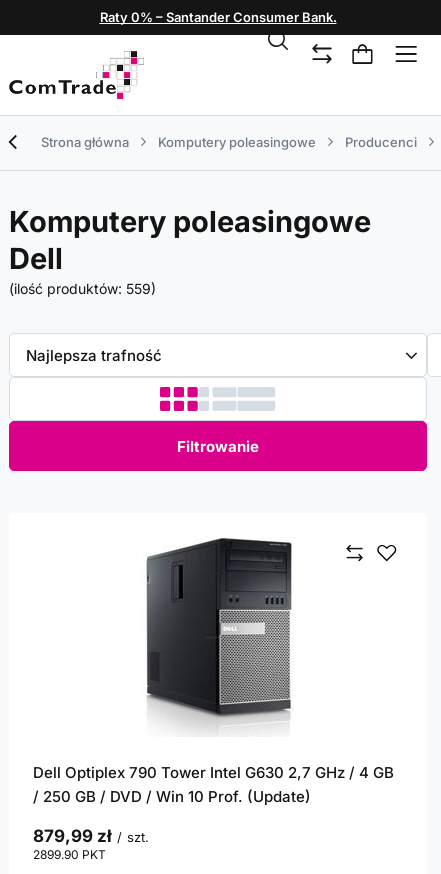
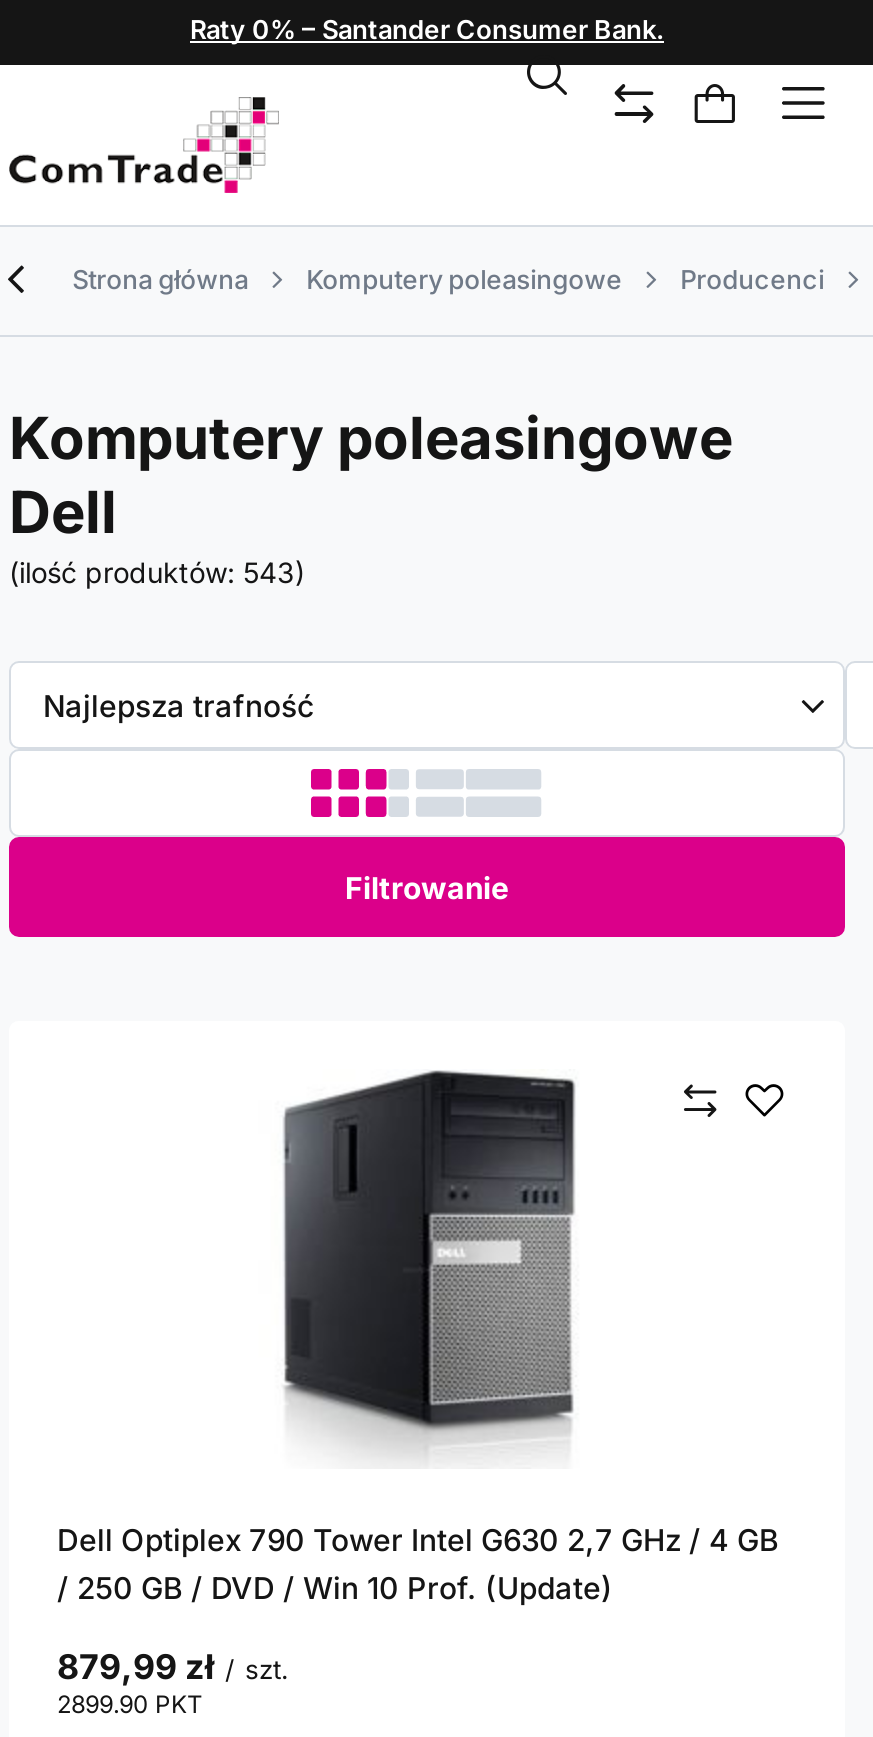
- (ilość produktów: 559)
+ (ilość produktów: 543)
